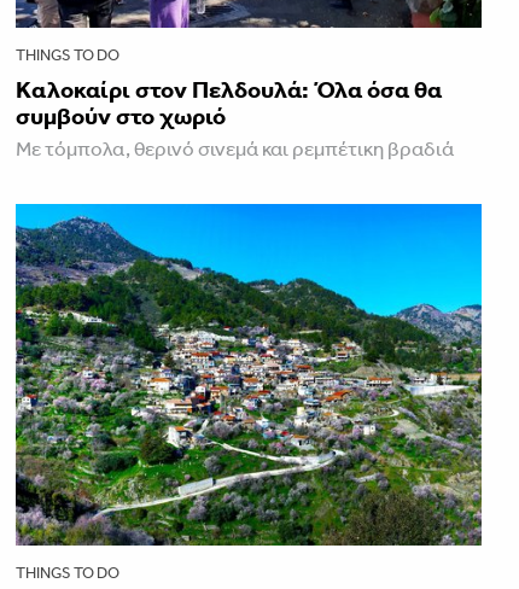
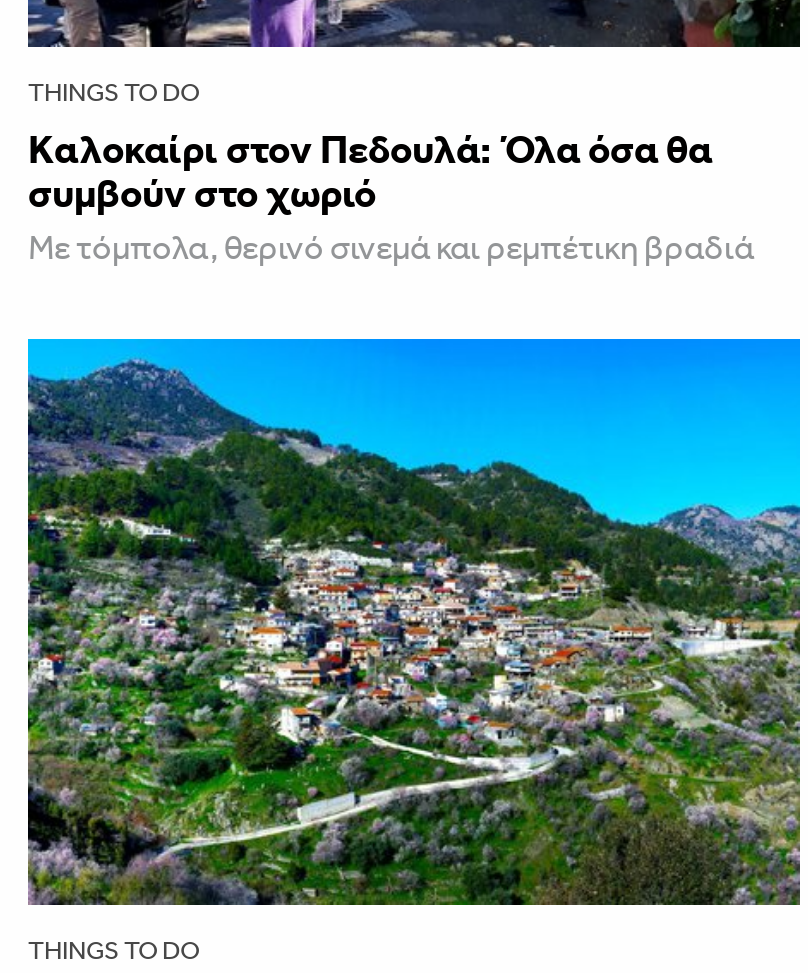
- Kαλοκαίρι στον Πελδουλά: Όλα όσα θα
+ Kαλοκαίρι στον Πεδουλά: Όλα όσα θα
